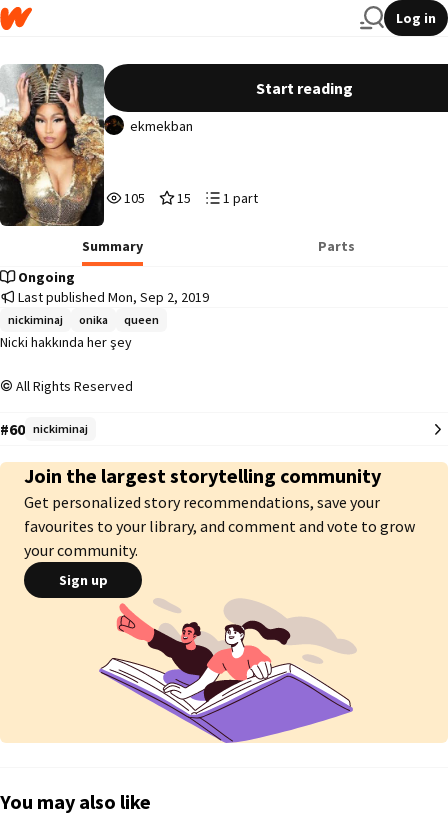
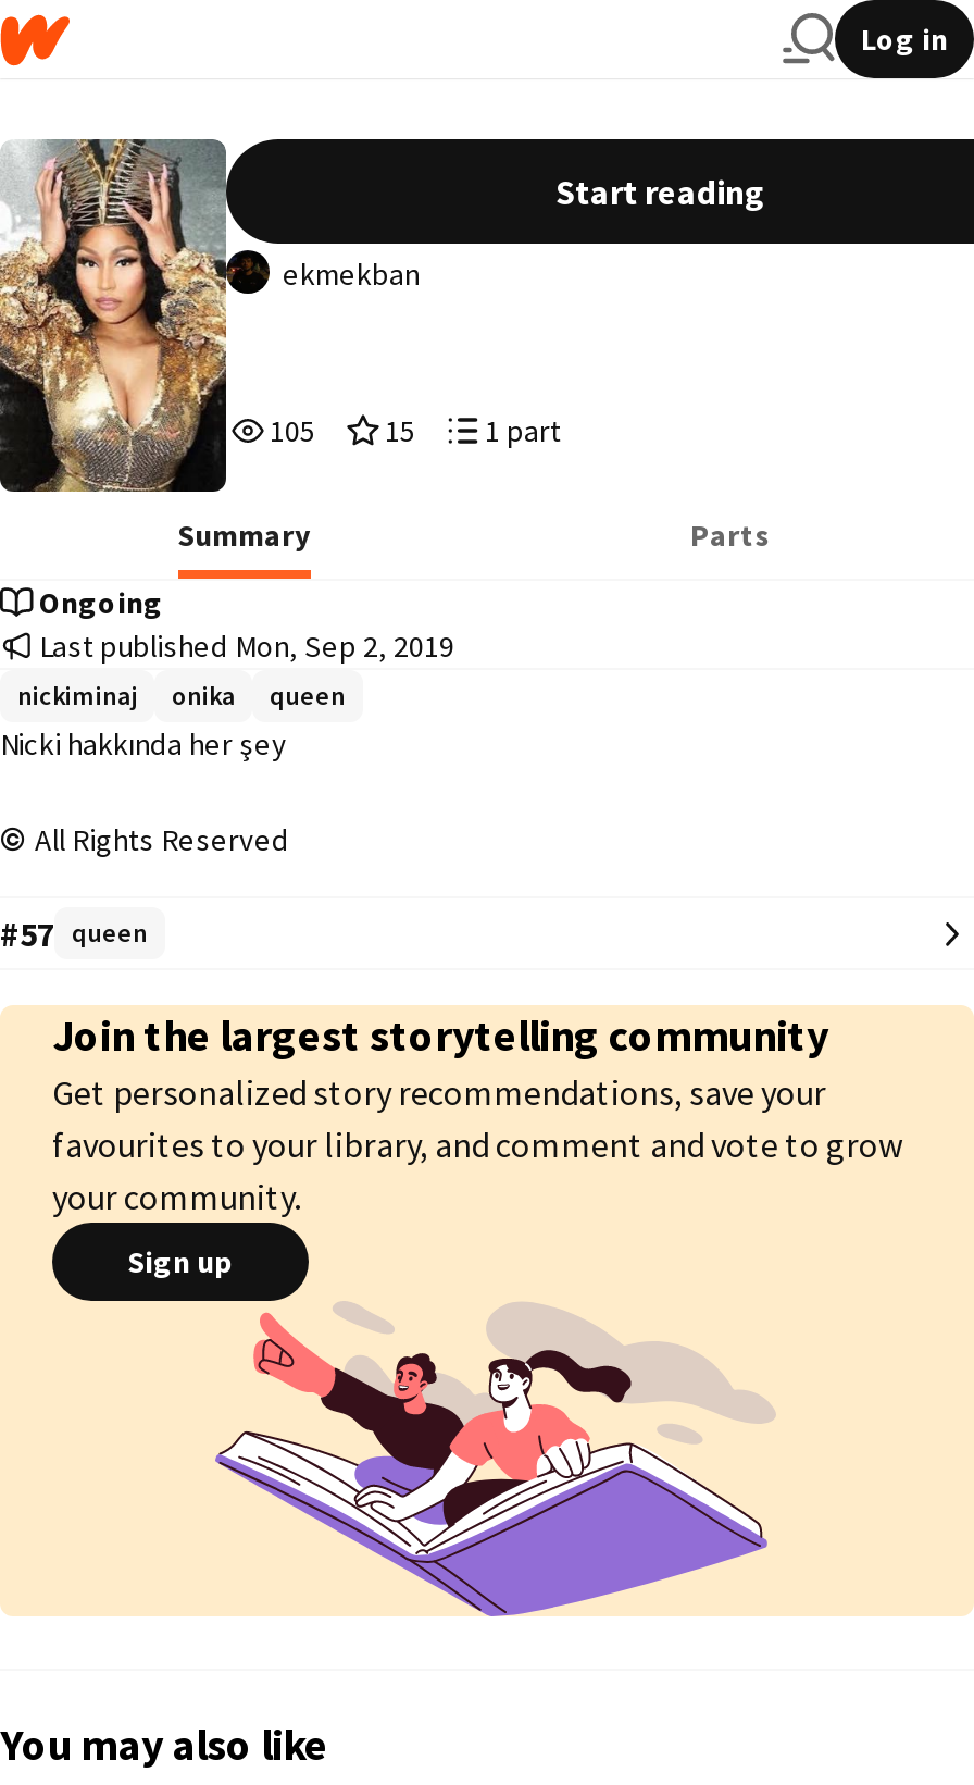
- #60 nickiminaj
+ #57 queen
